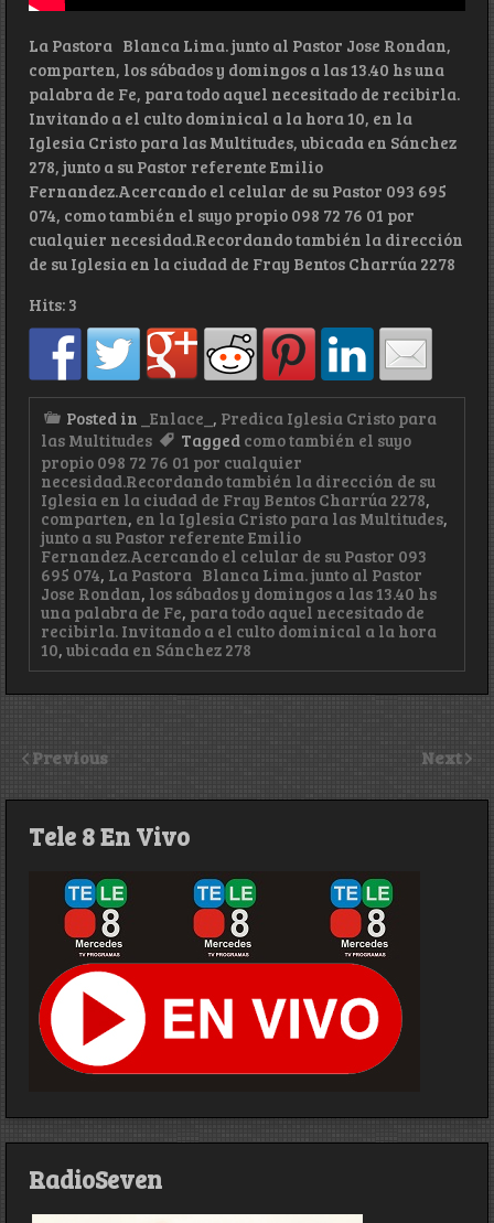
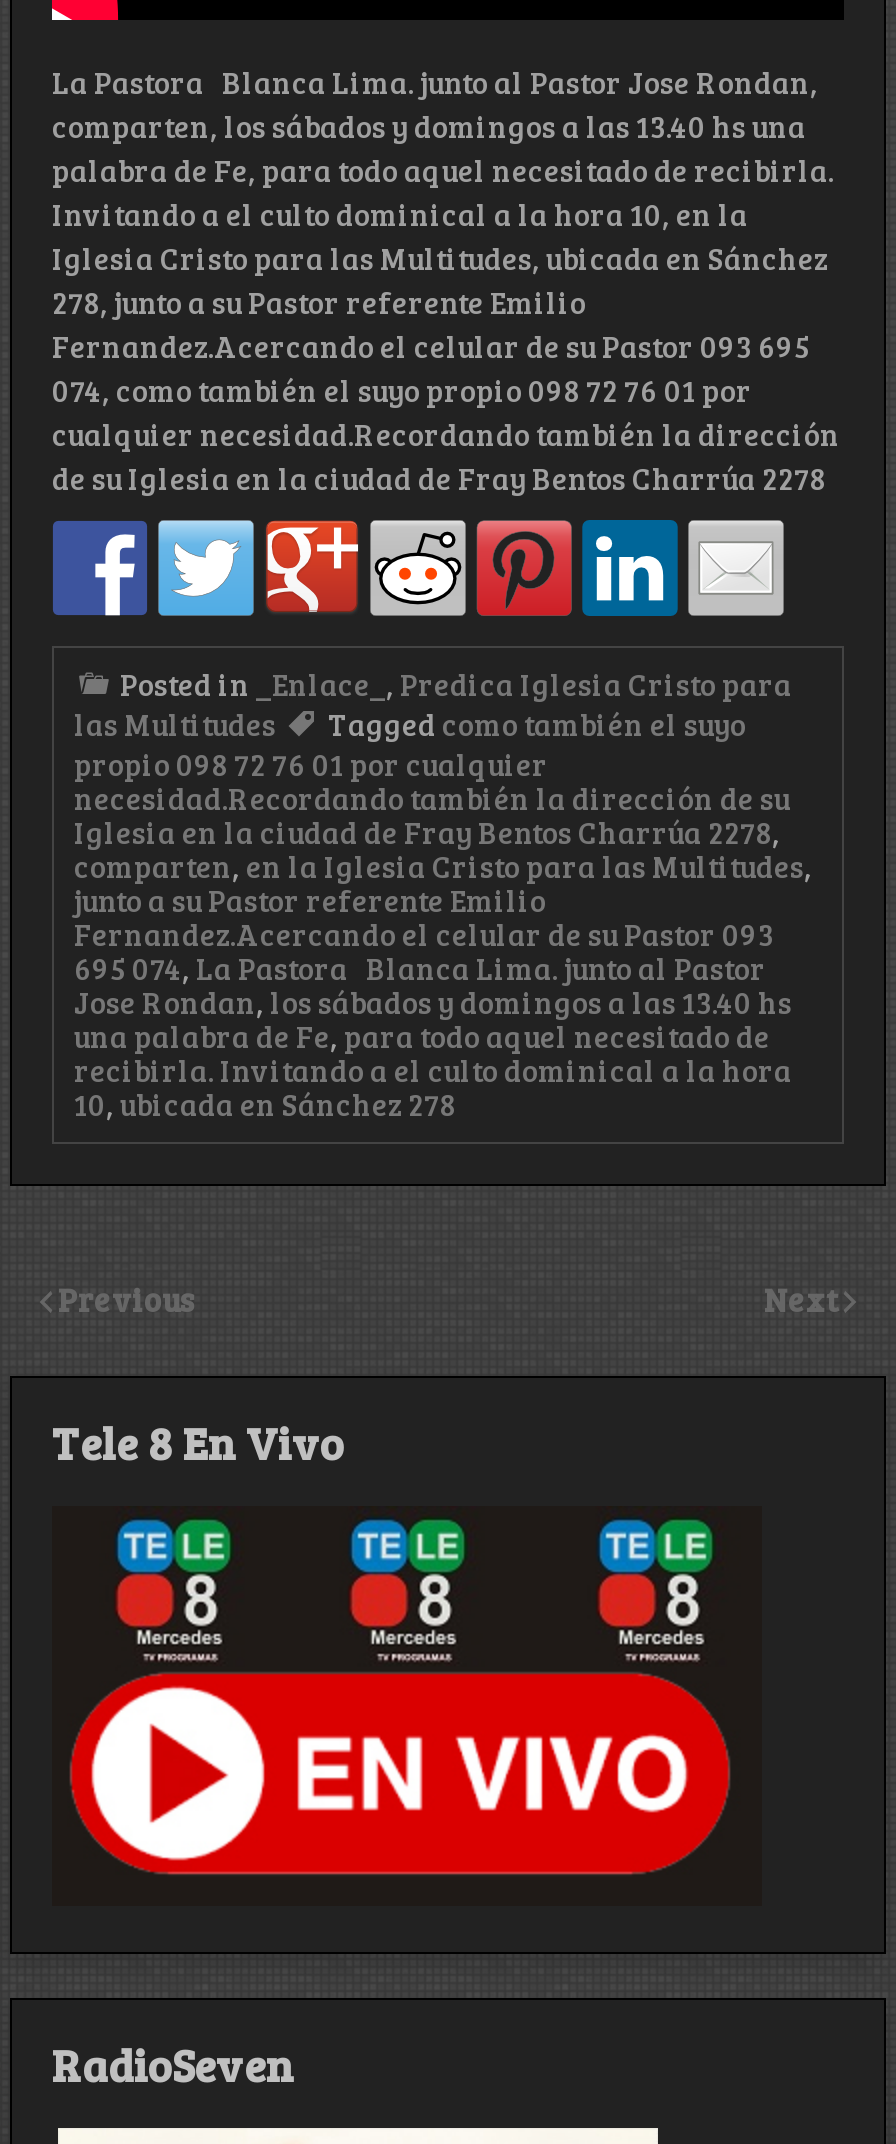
- Hits: 3
